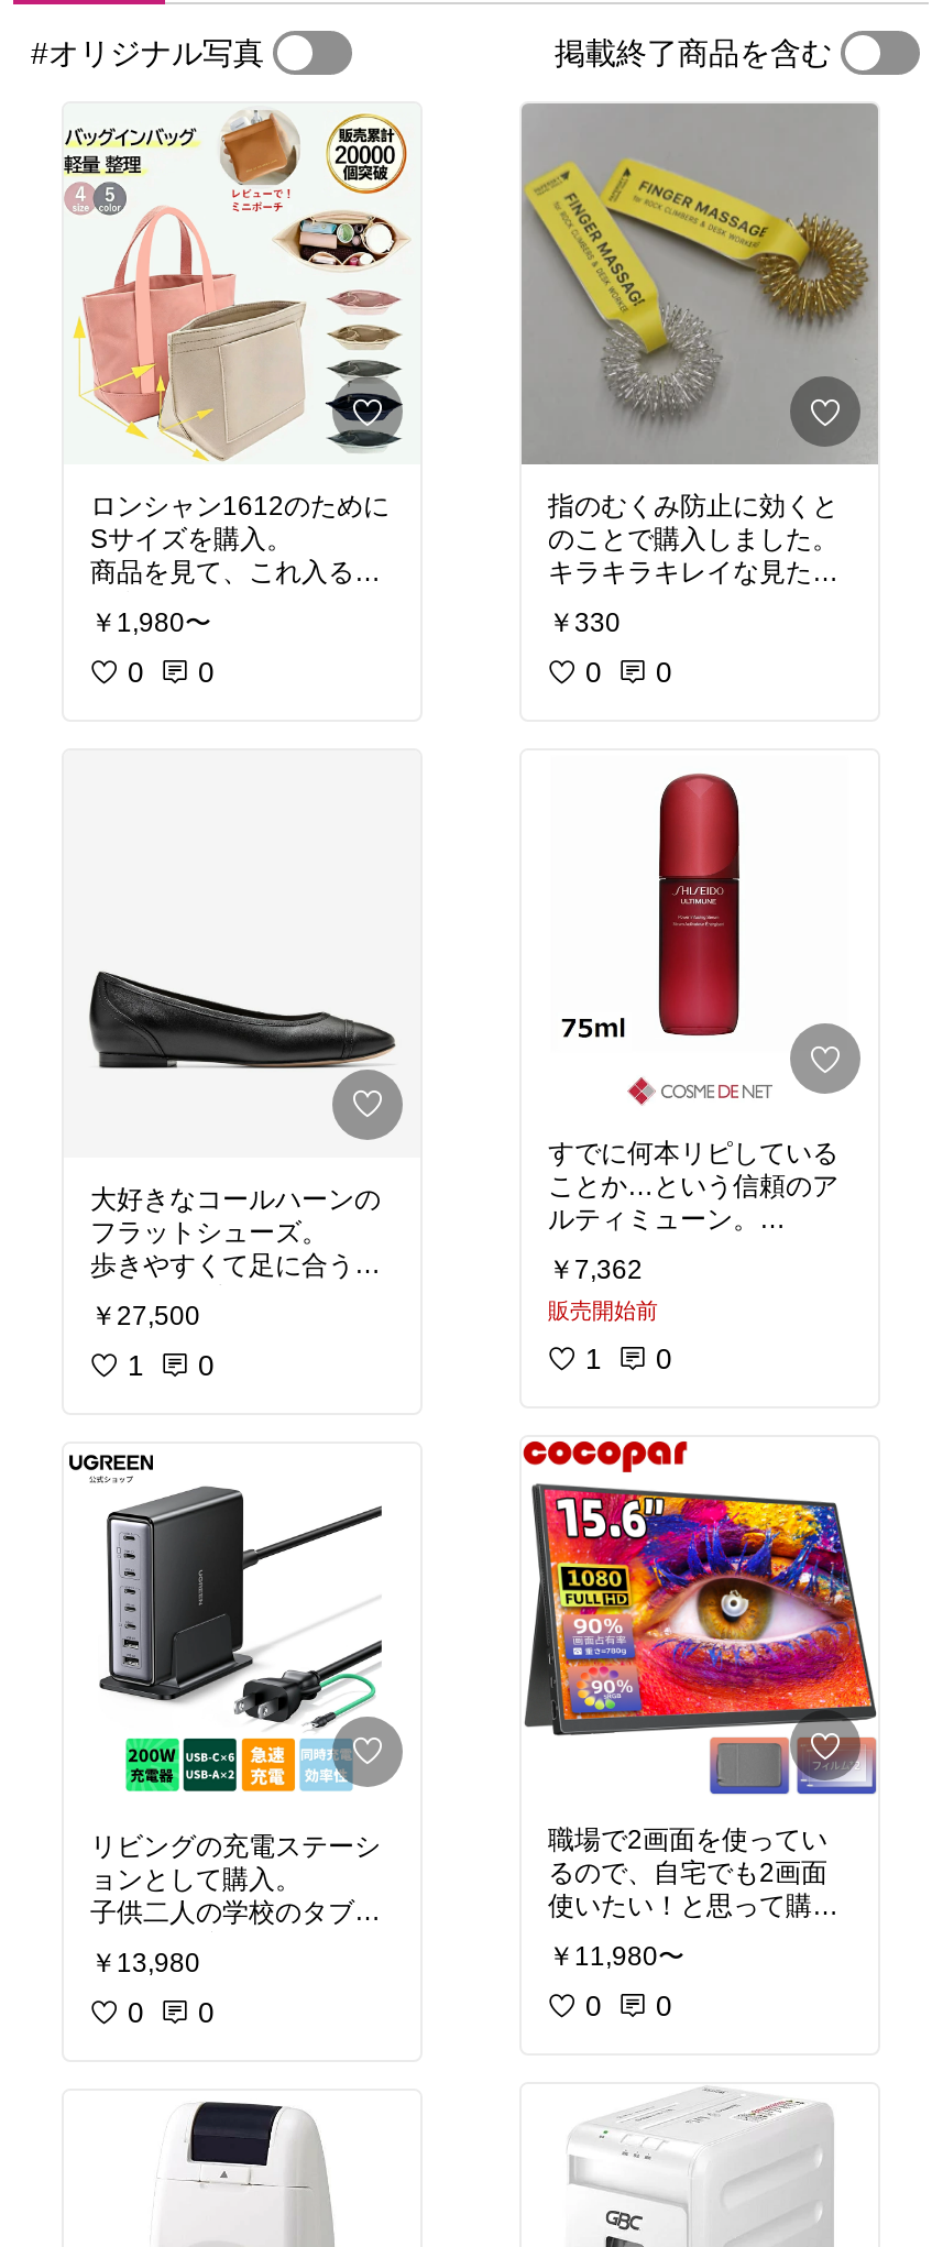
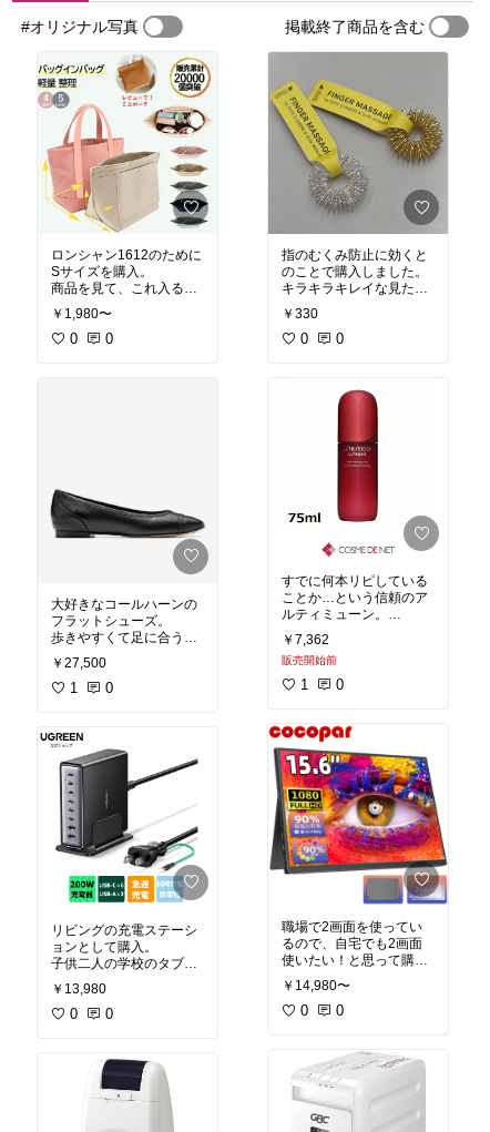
- ￥11,980〜
+ ￥14,980〜
